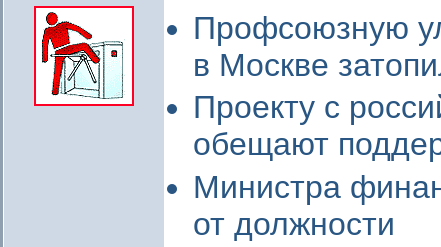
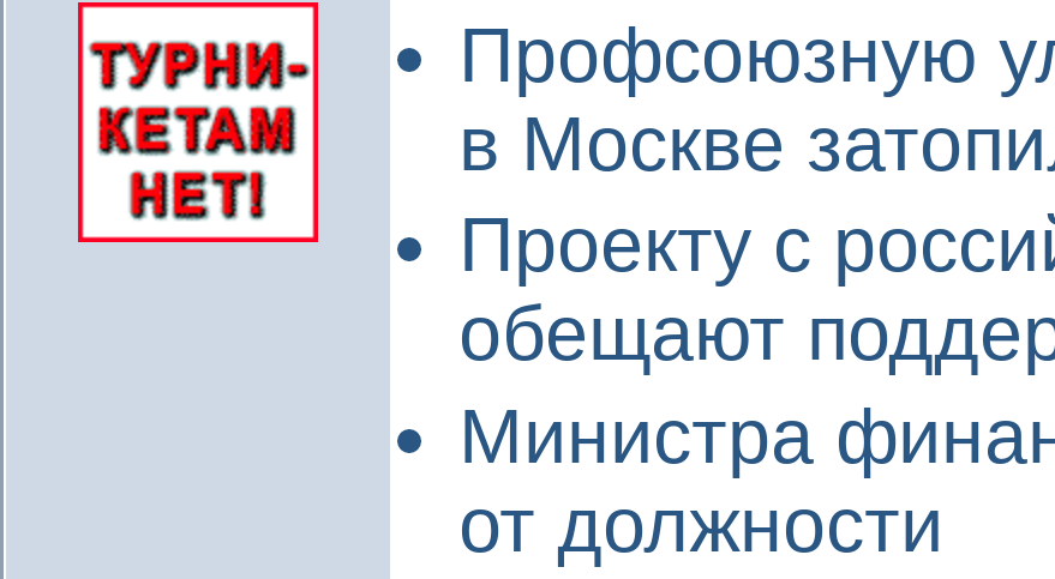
- [image]
+ [image]
